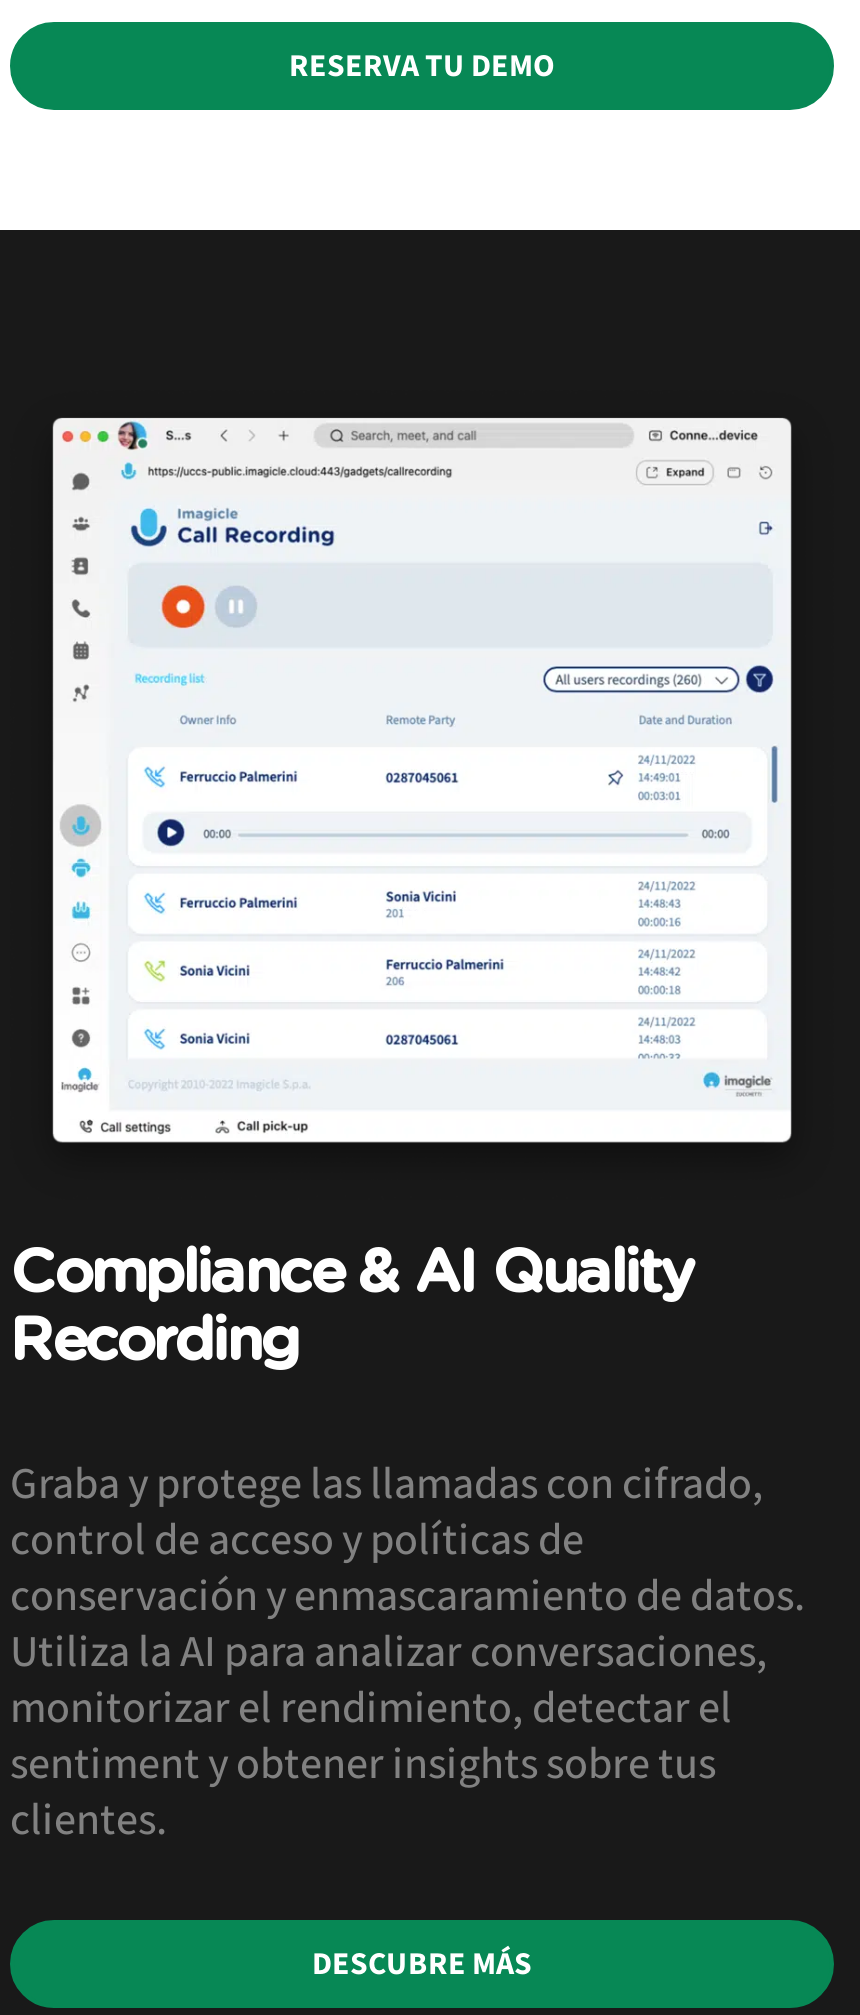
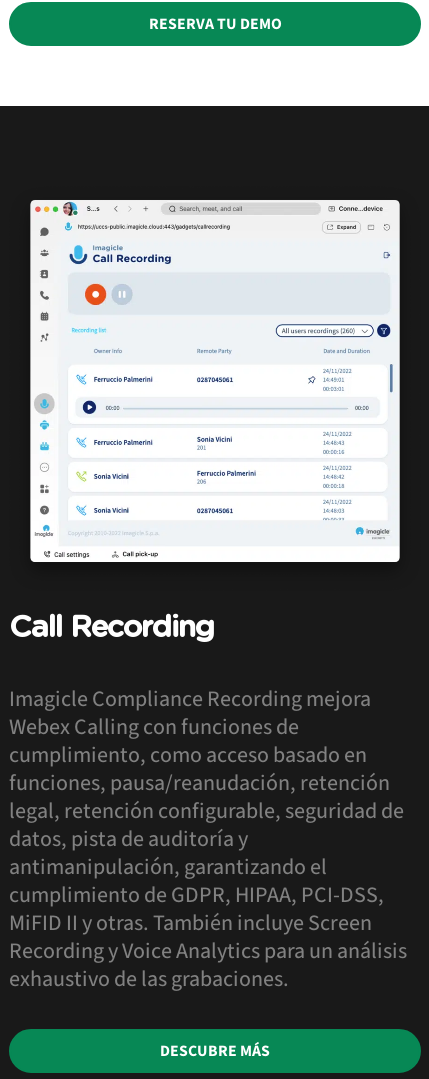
- Compliance & AI Quality
- Recording
+ Call Recording

- Graba y protege las llamadas con cifrado,
- control de acceso y políticas de
- conservación y enmascaramiento de datos.
- Utiliza la AI para analizar conversaciones,
- monitorizar el rendimiento, detectar el
- sentiment y obtener insights sobre tus
- clientes.
+ Imagicle Compliance Recording mejora
+ Webex Calling con funciones de
+ cumplimiento, como acceso basado en
+ funciones, pausa/reanudación, retención
+ legal, retención configurable, seguridad de
+ datos, pista de auditoría y
+ antimanipulación, garantizando el
+ cumplimiento de GDPR, HIPAA, PCI-DSS,
+ MiFID II y otras. También incluye Screen
+ Recording y Voice Analytics para un análisis
+ exhaustivo de las grabaciones.
